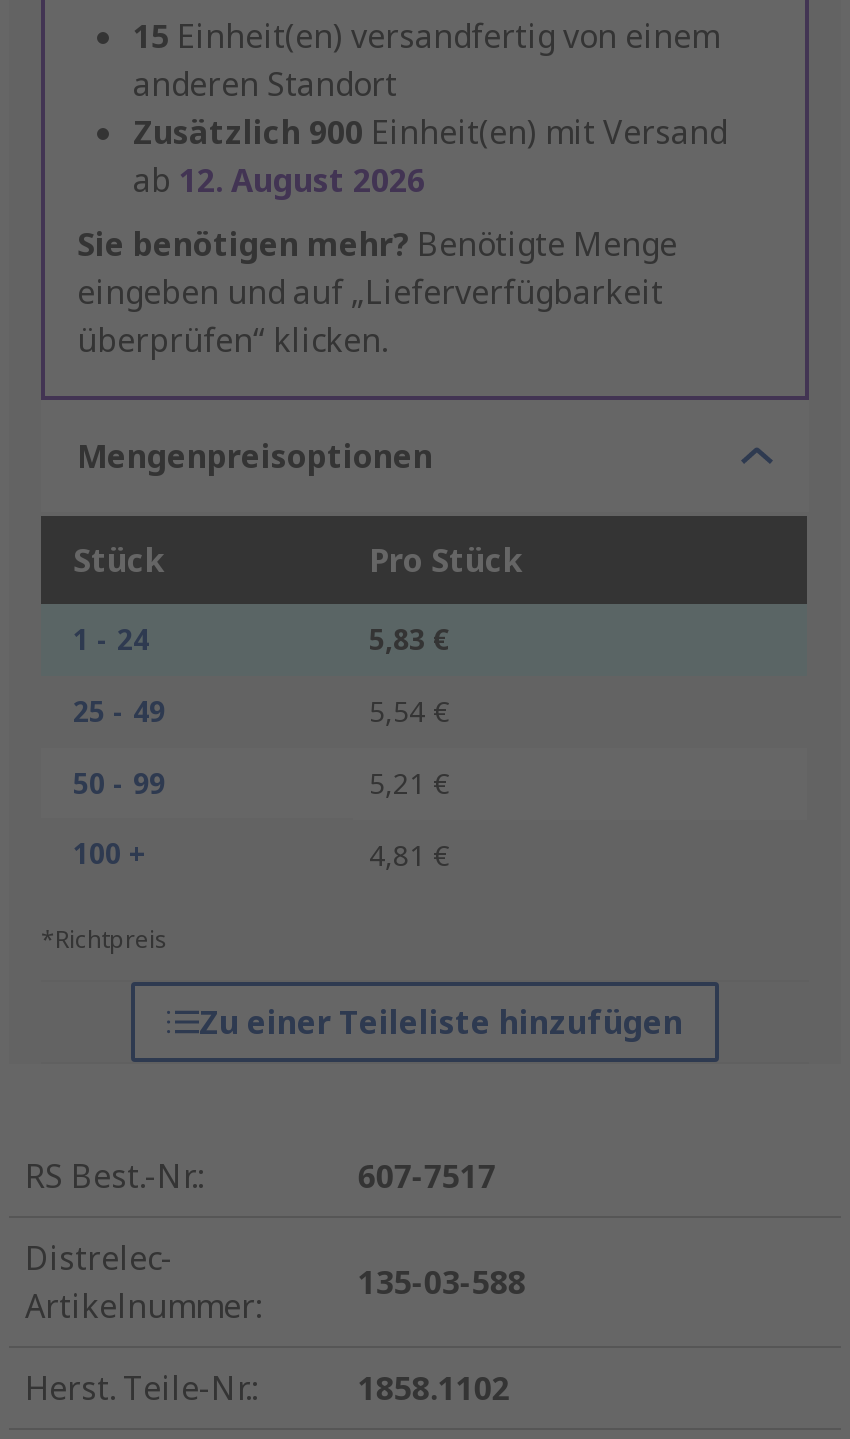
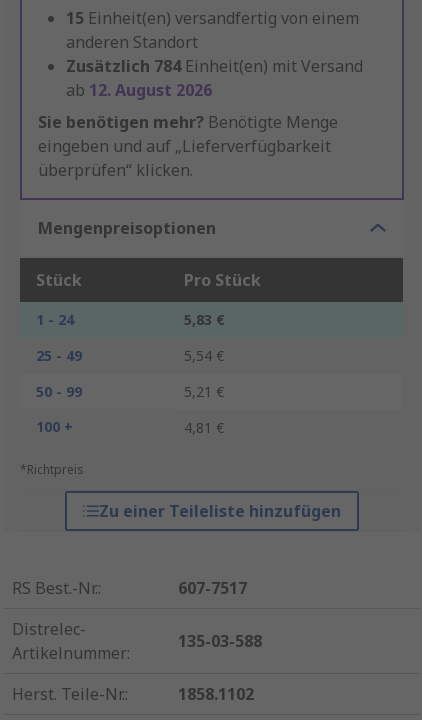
- Zusätzlich 900 Einheit(en) mit Versand
+ Zusätzlich 784 Einheit(en) mit Versand
